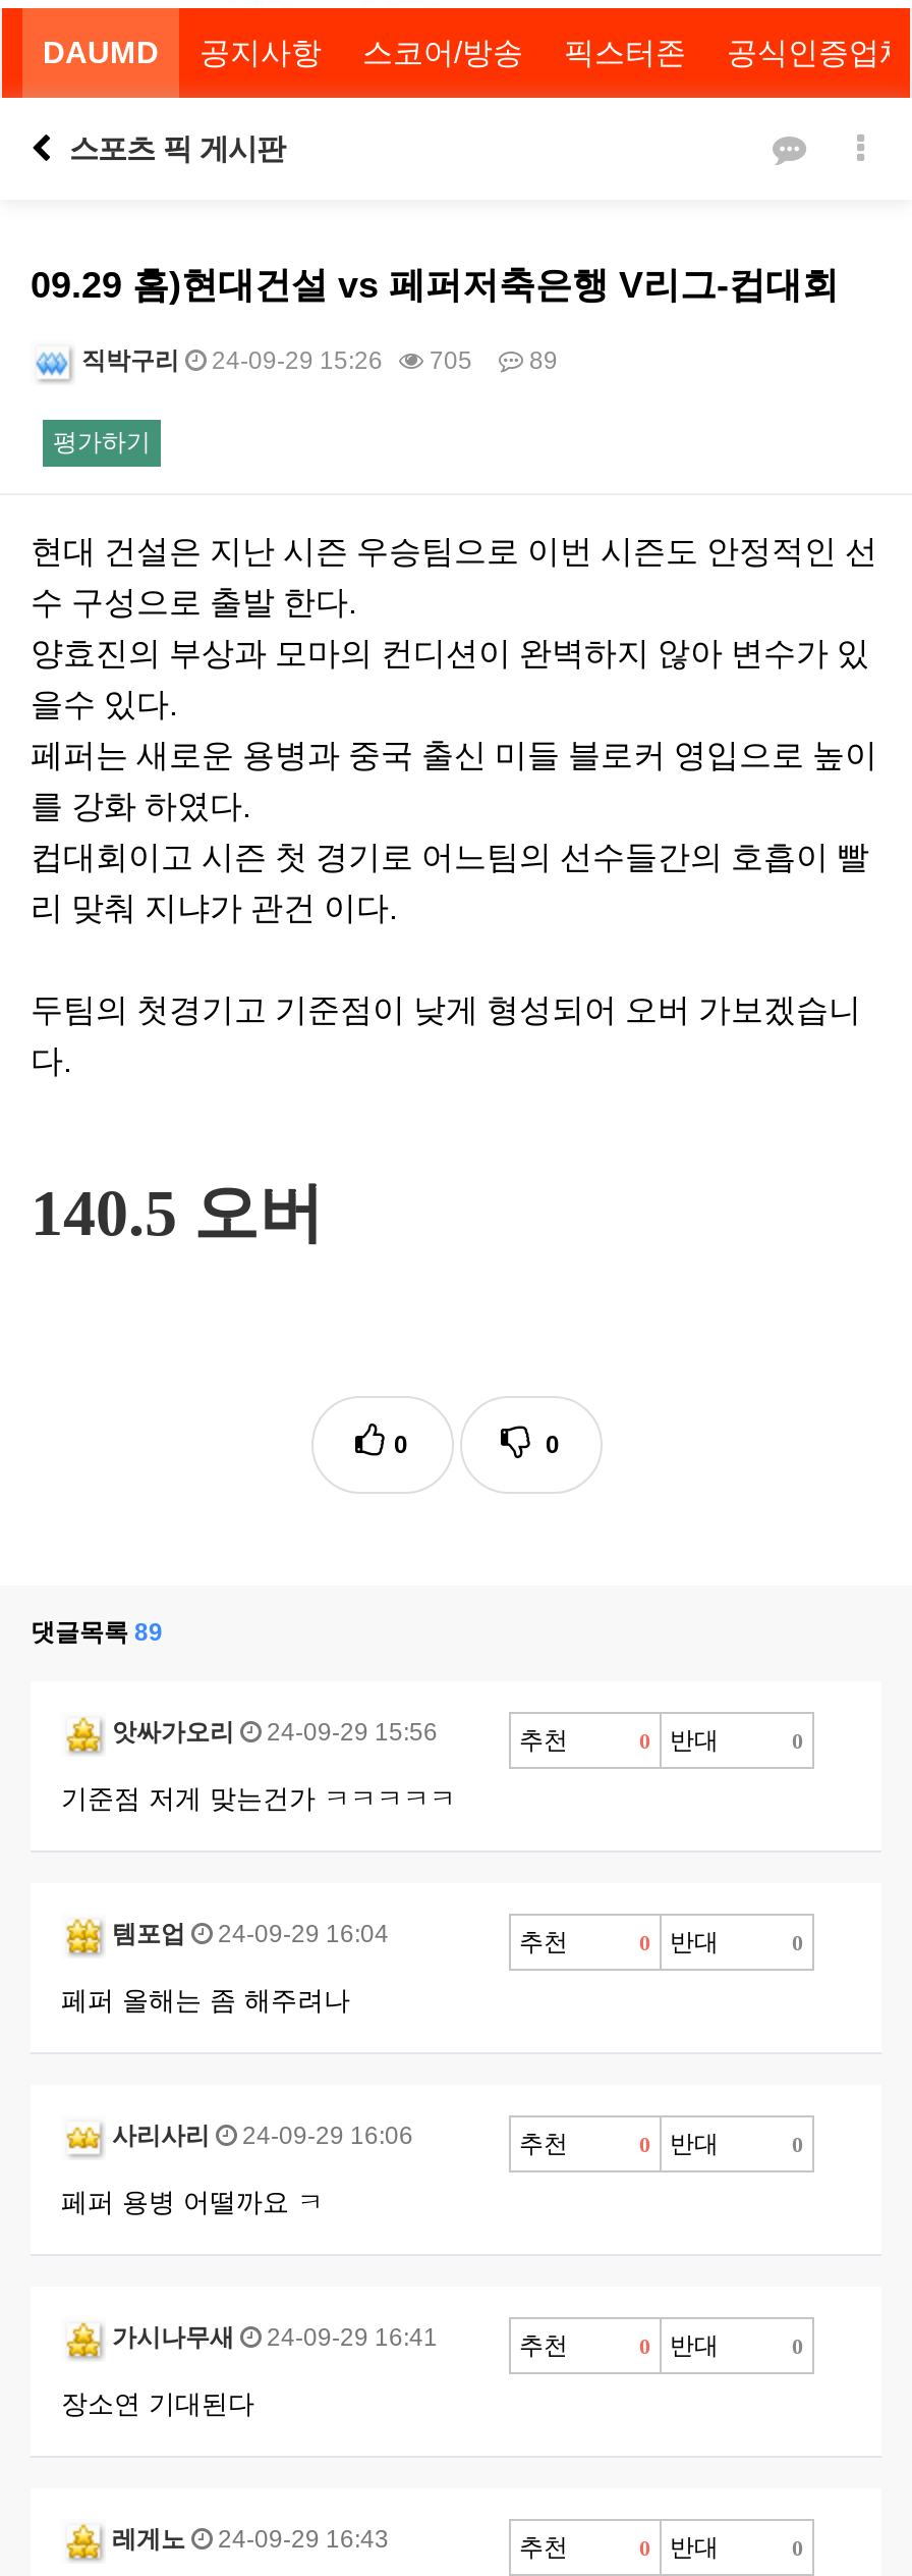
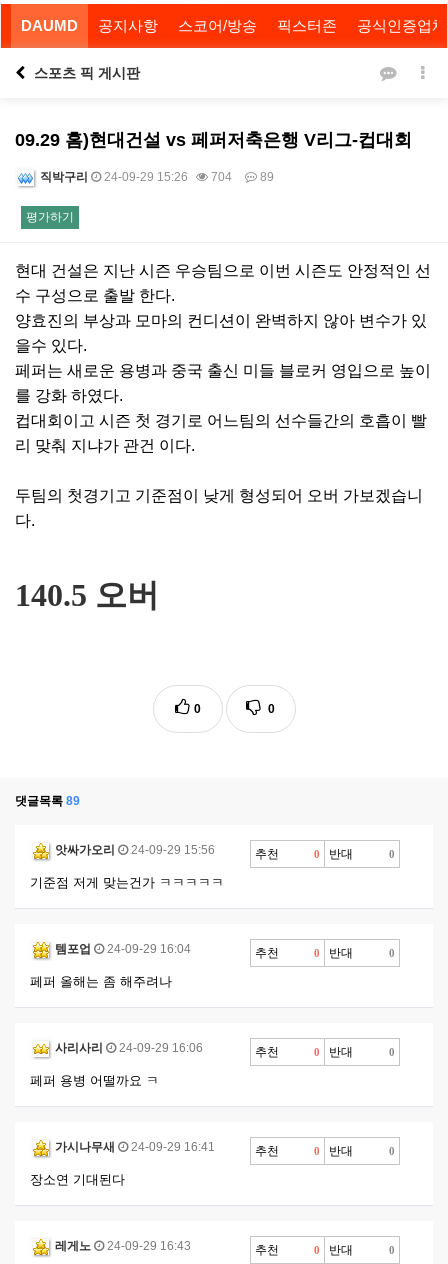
- 직박구리 24-09-29 15:26 705 89
+ 직박구리 24-09-29 15:26 704 89
